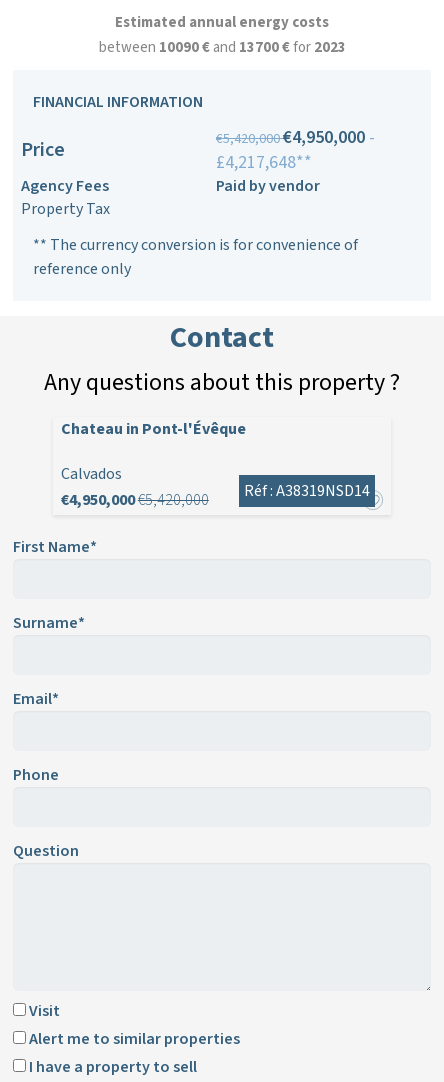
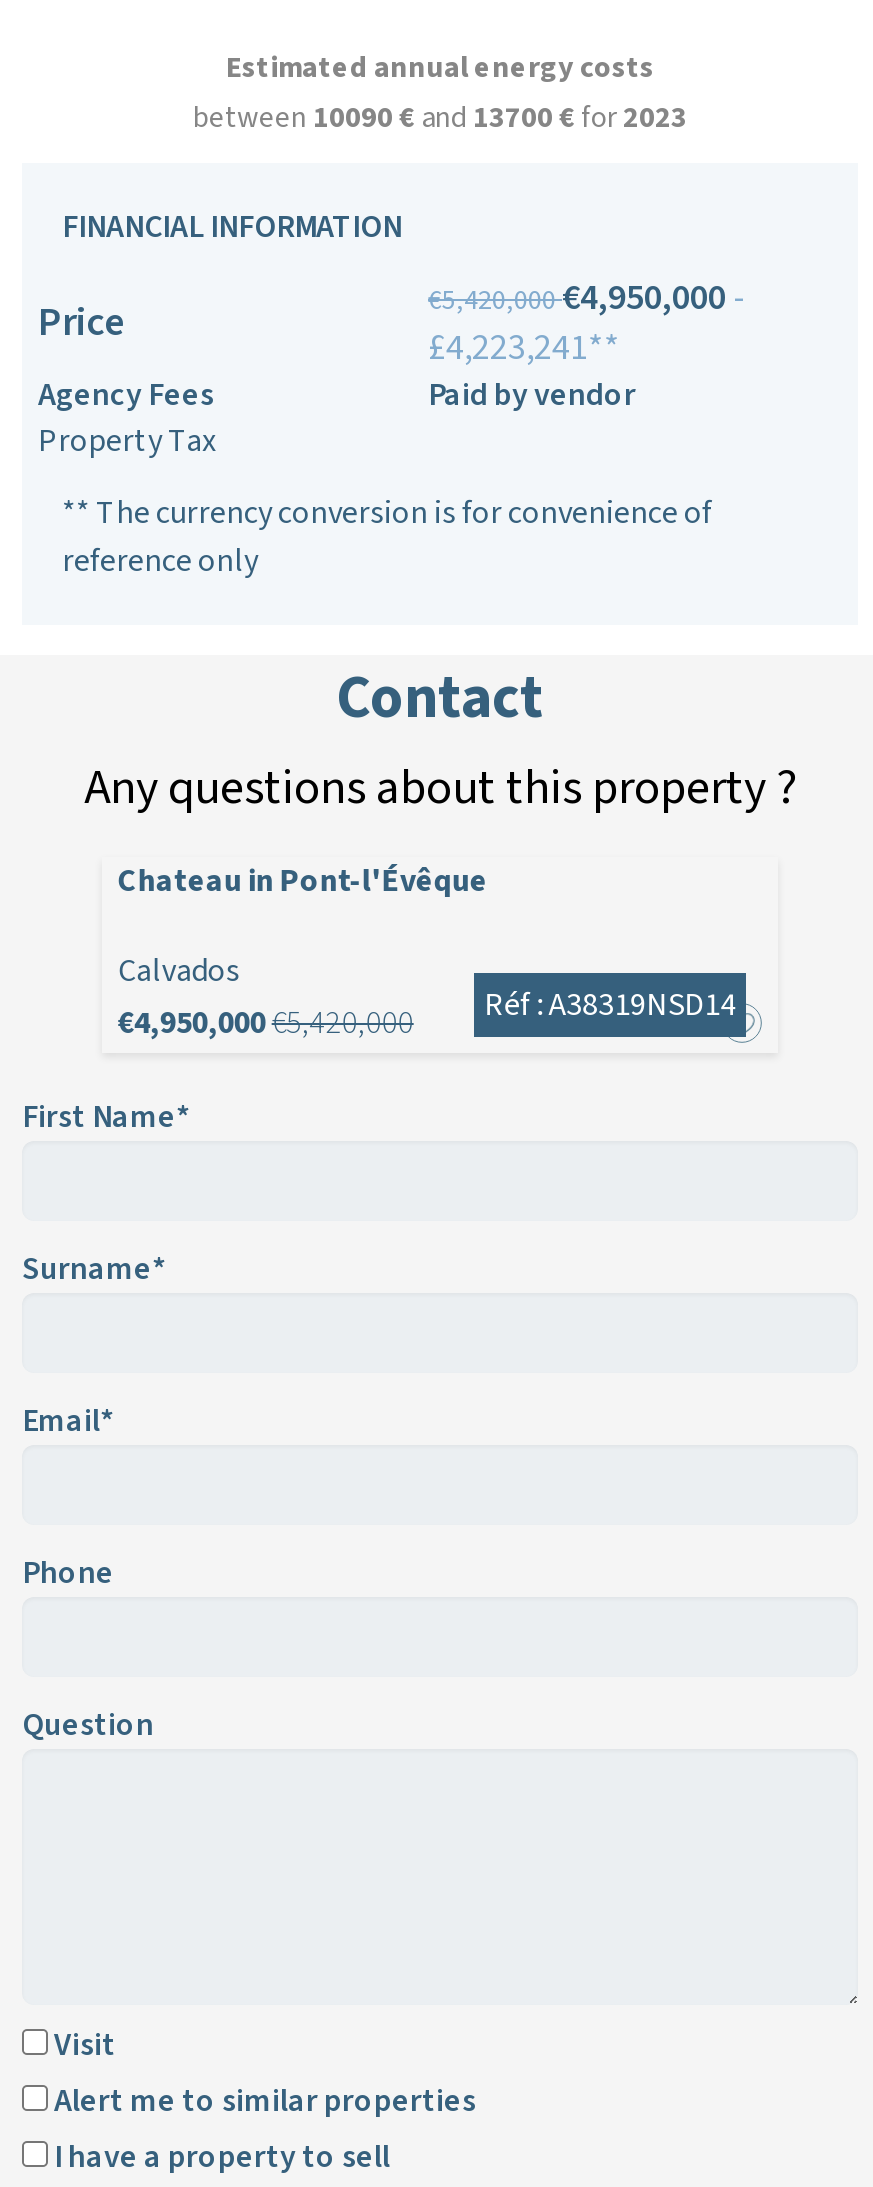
- £4,217,648**
+ £4,223,241**
